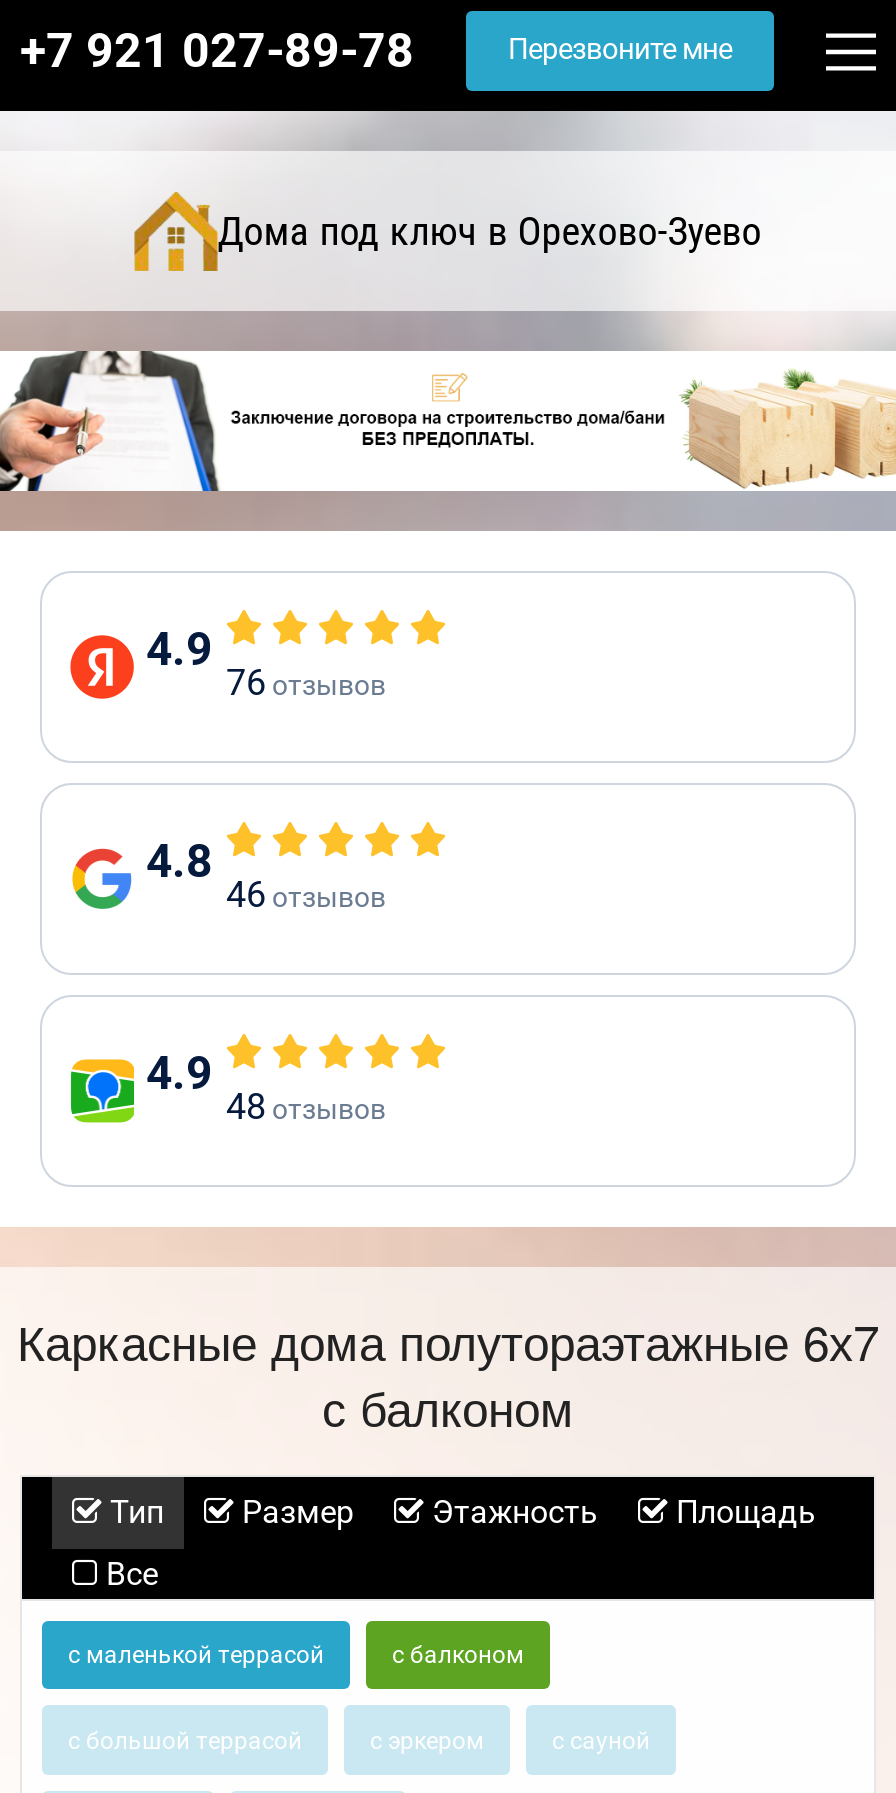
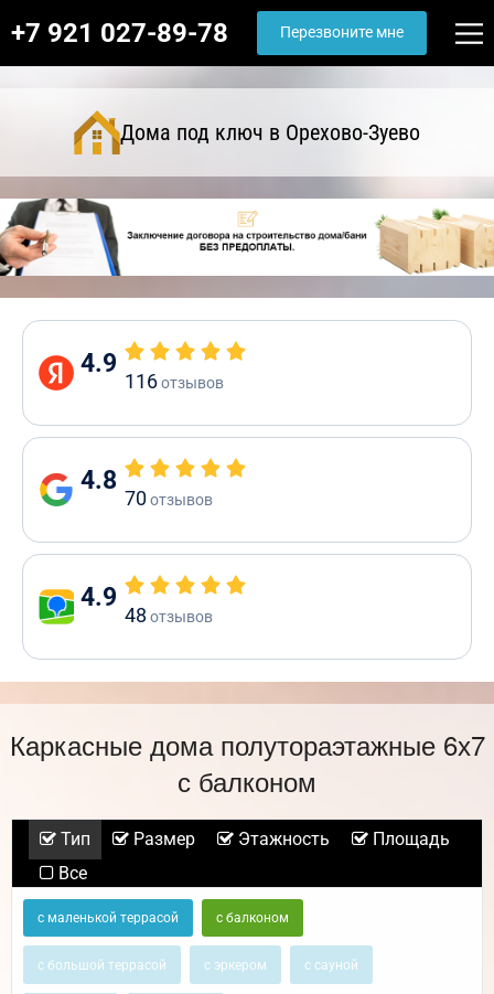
- 76 отзывов
+ 116 отзывов

- 46 отзывов
+ 70 отзывов
